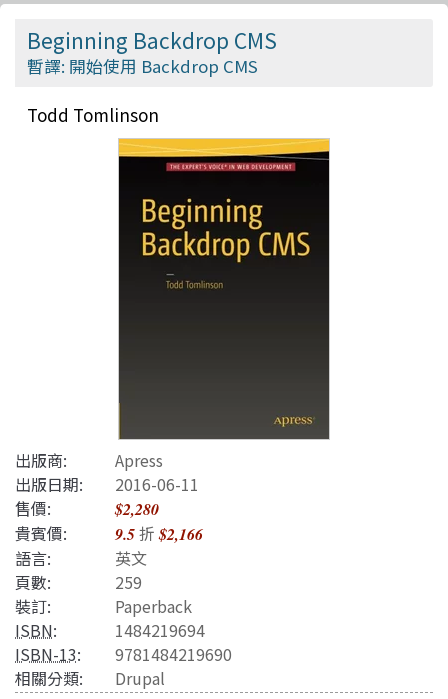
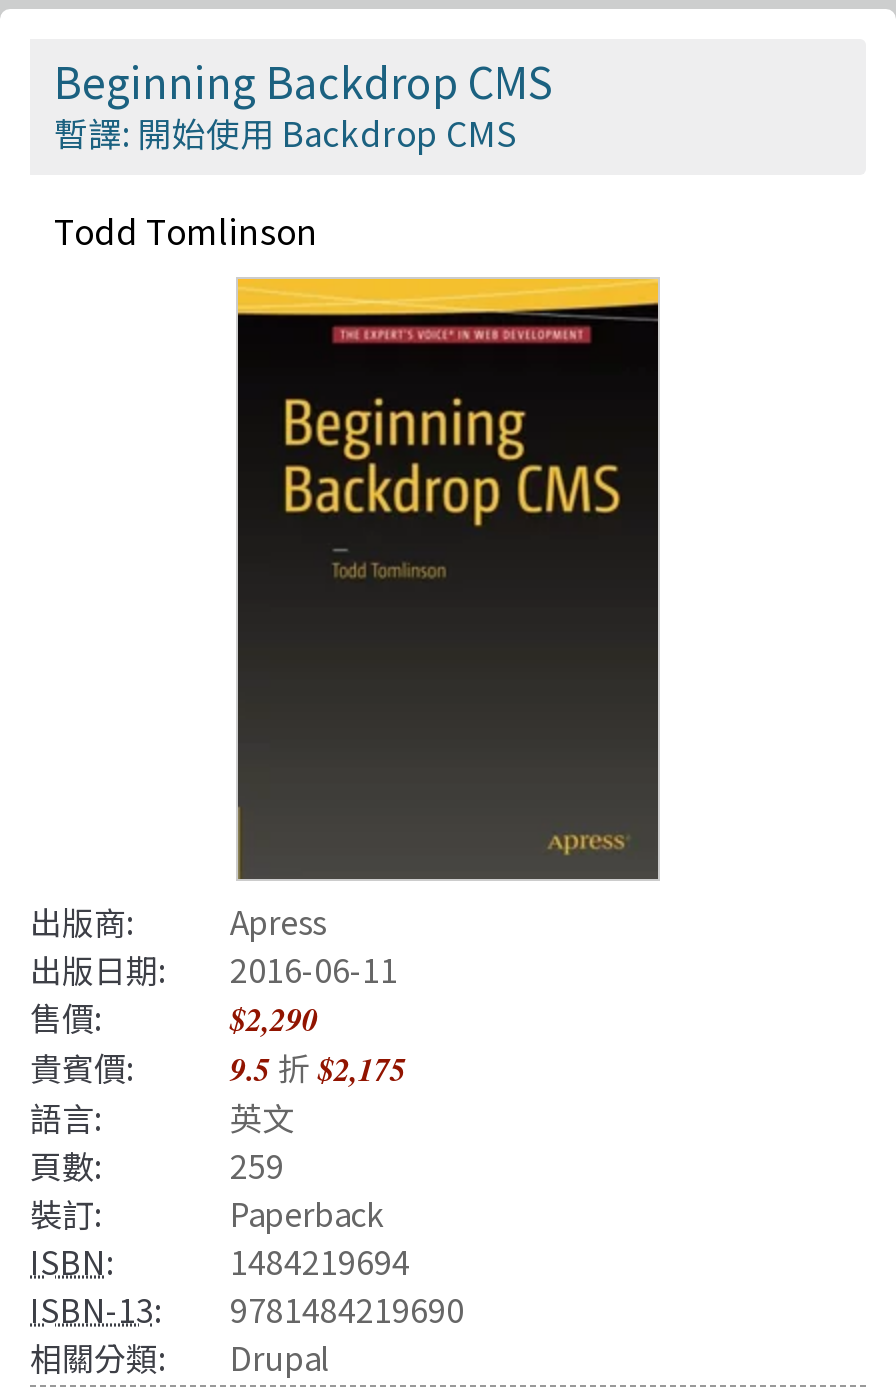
- $2,280
+ $2,290

- 貴賓價: 9.5折$2,166
+ 貴賓價: 9.5折$2,175
